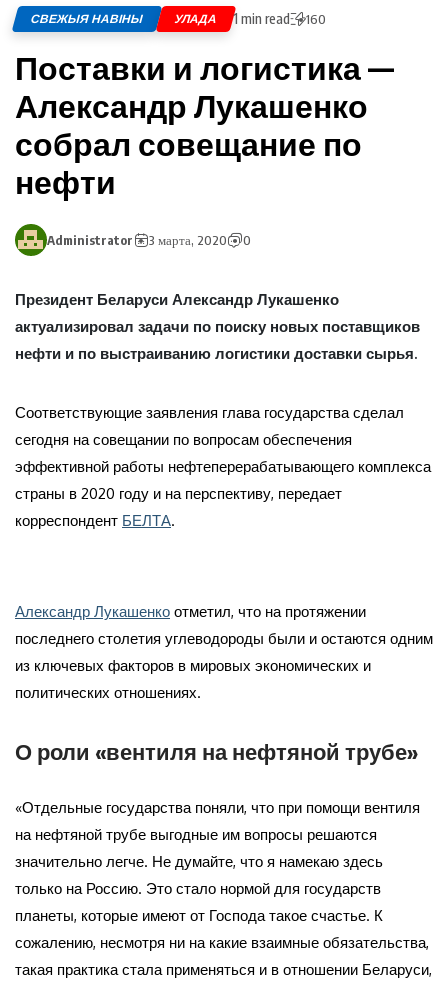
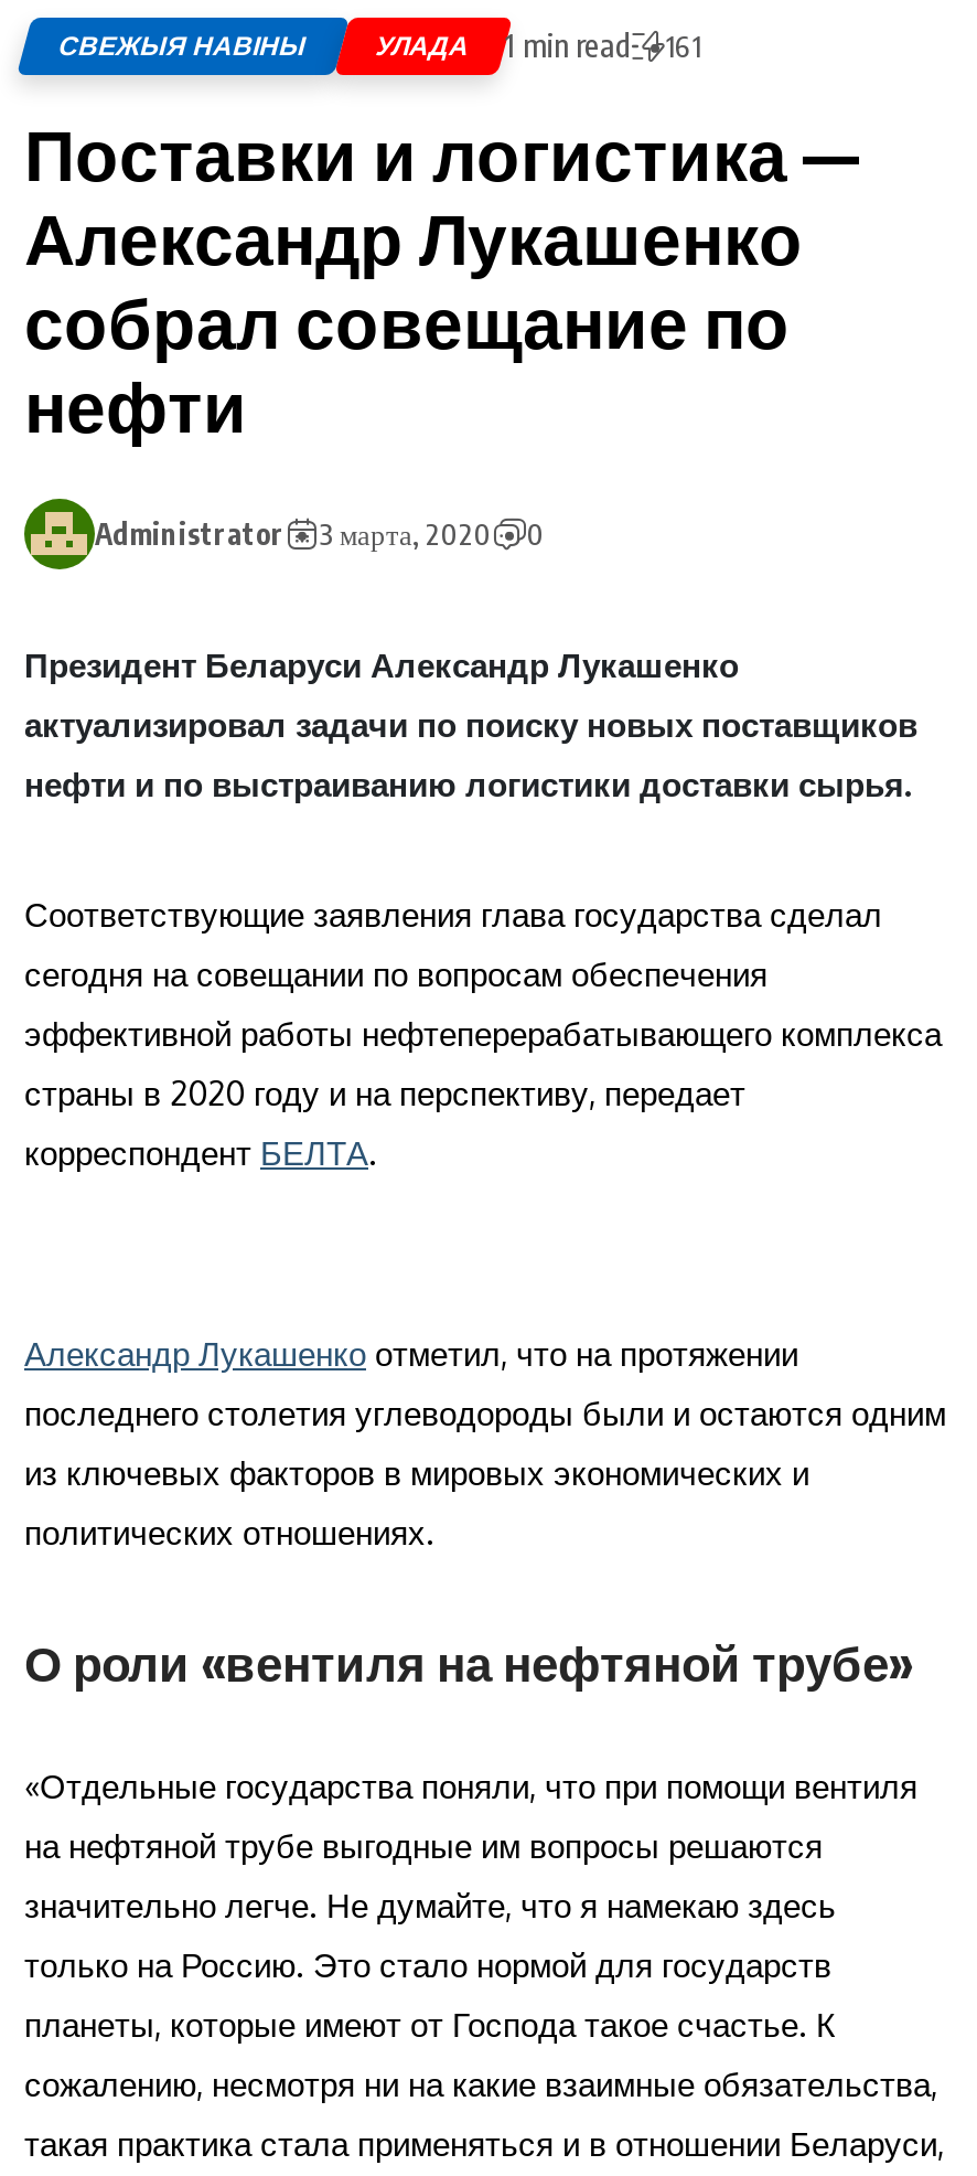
- 160
+ 161
